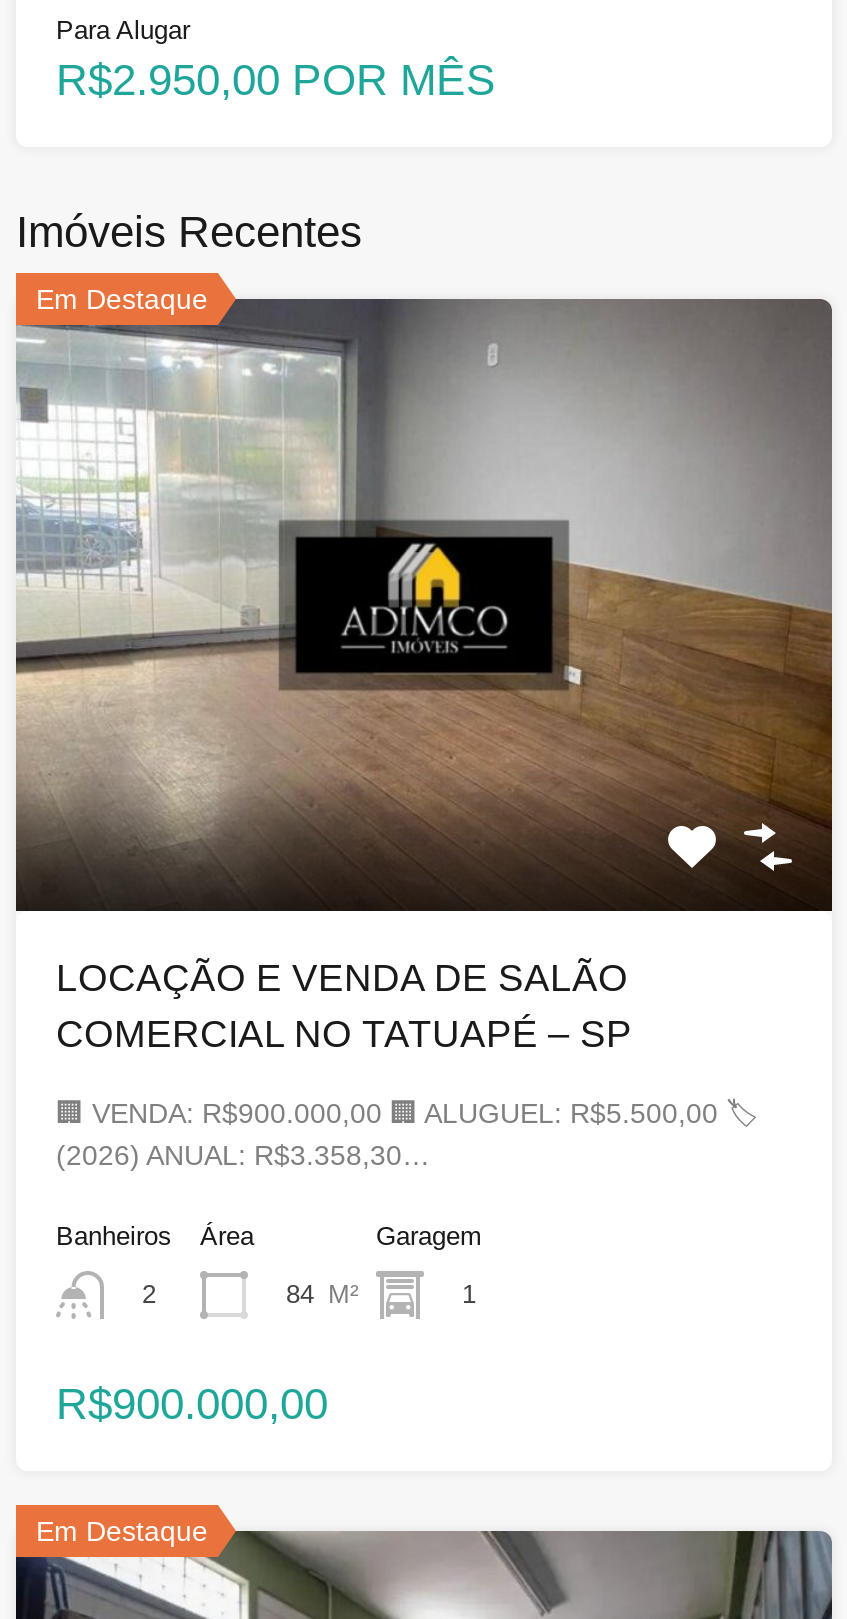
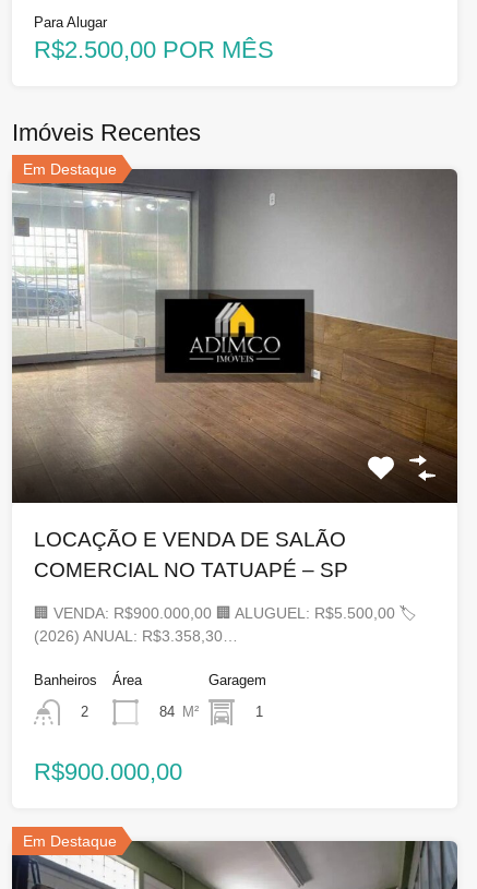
- R$2.950,00 POR MÊS
+ R$2.500,00 POR MÊS
